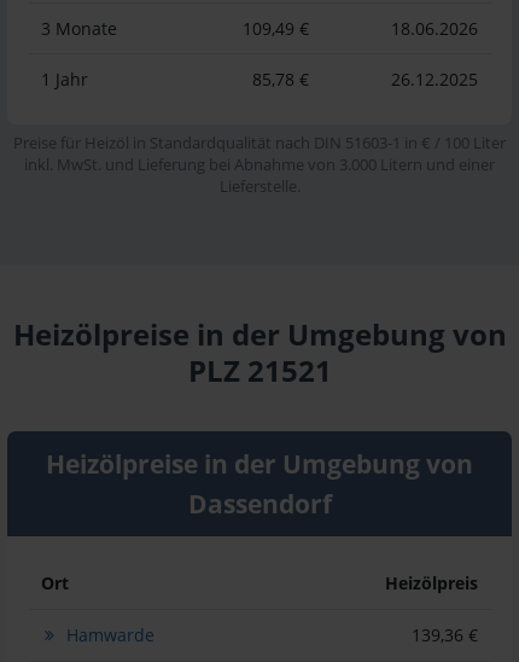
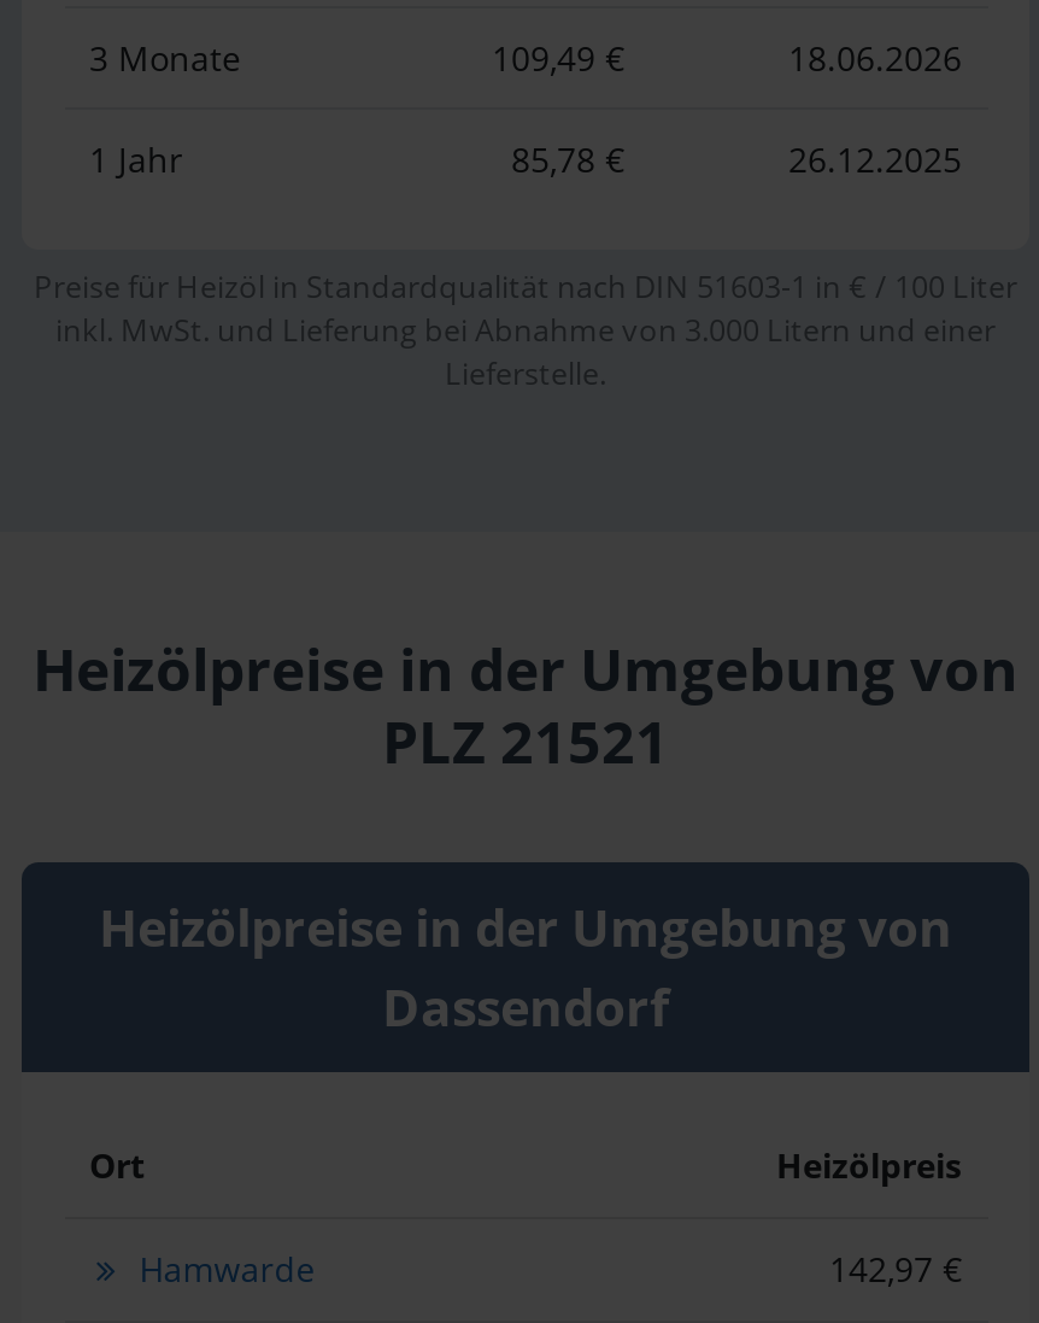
- 139,36 €
+ 142,97 €
